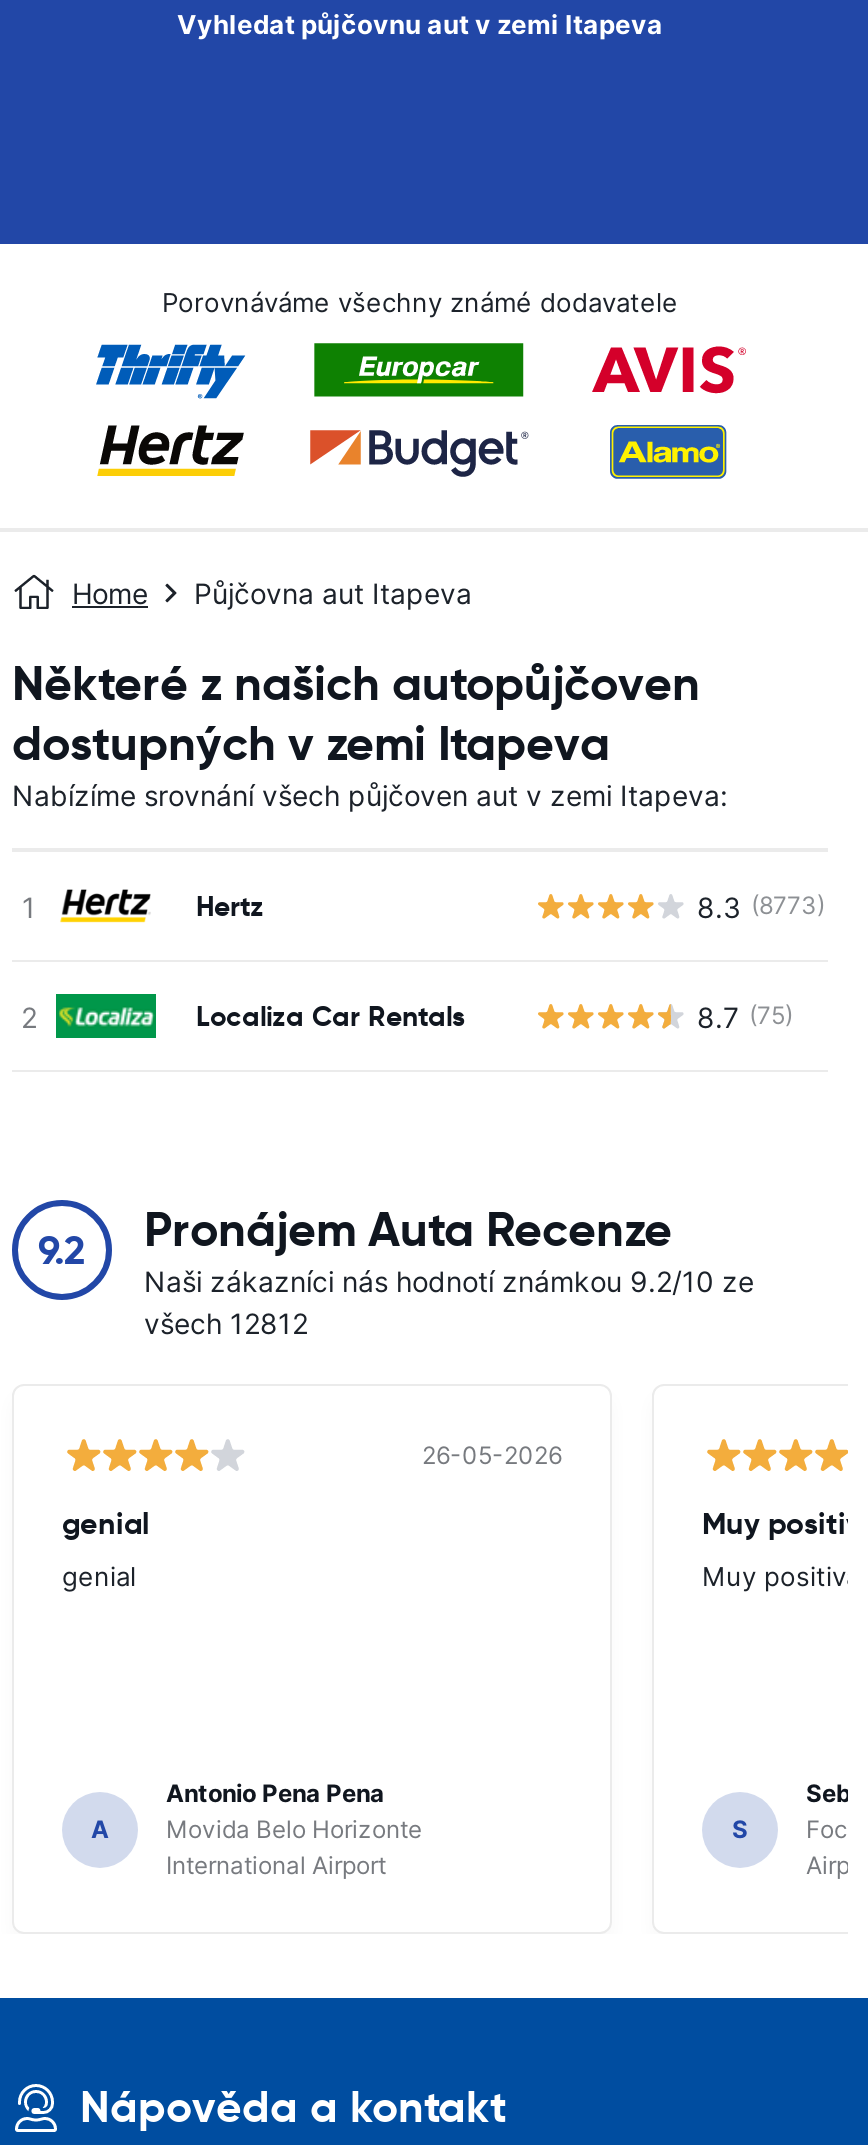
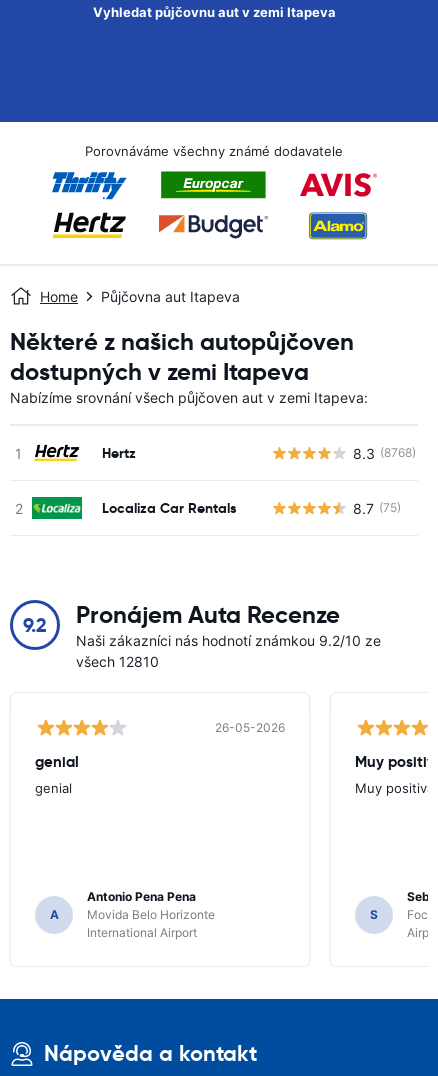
- 8.3 (8773)
+ 8.3 (8768)

- všech 12812
+ všech 12810
